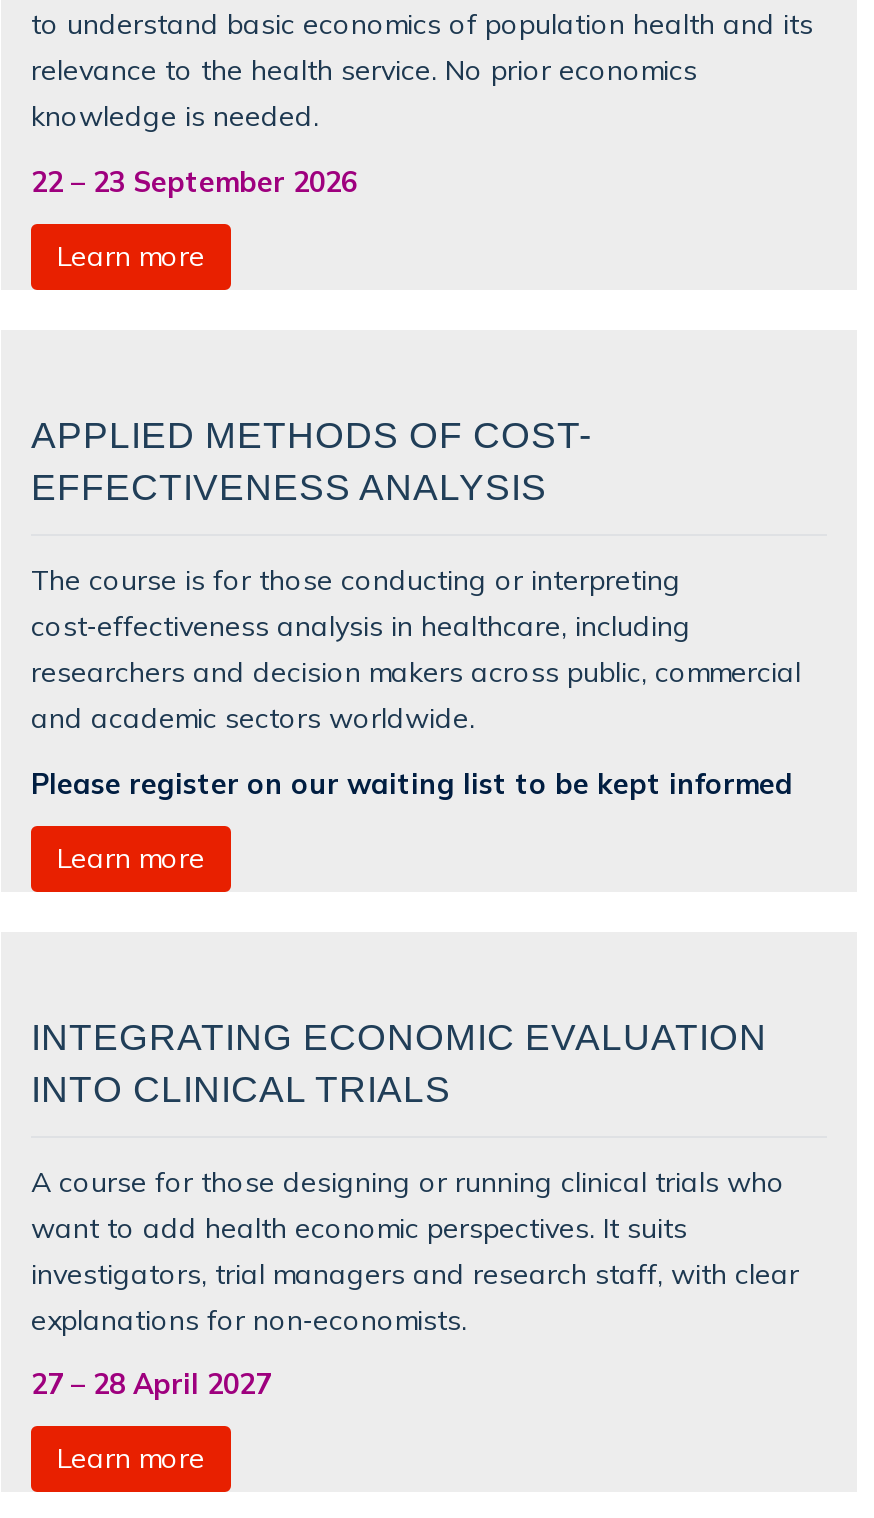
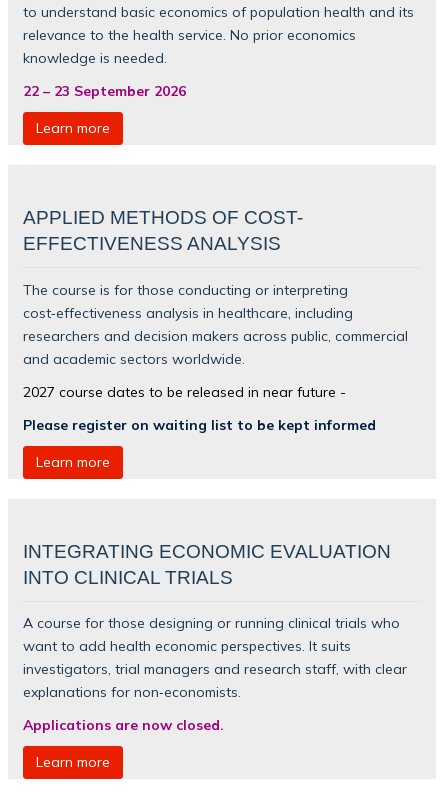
- Please register on our waiting list to be kept informed
+ 2027 course dates to be released in near future -
+ Please register on waiting list to be kept informed

- 27 – 28 April 2027
+ Applications are now closed.
